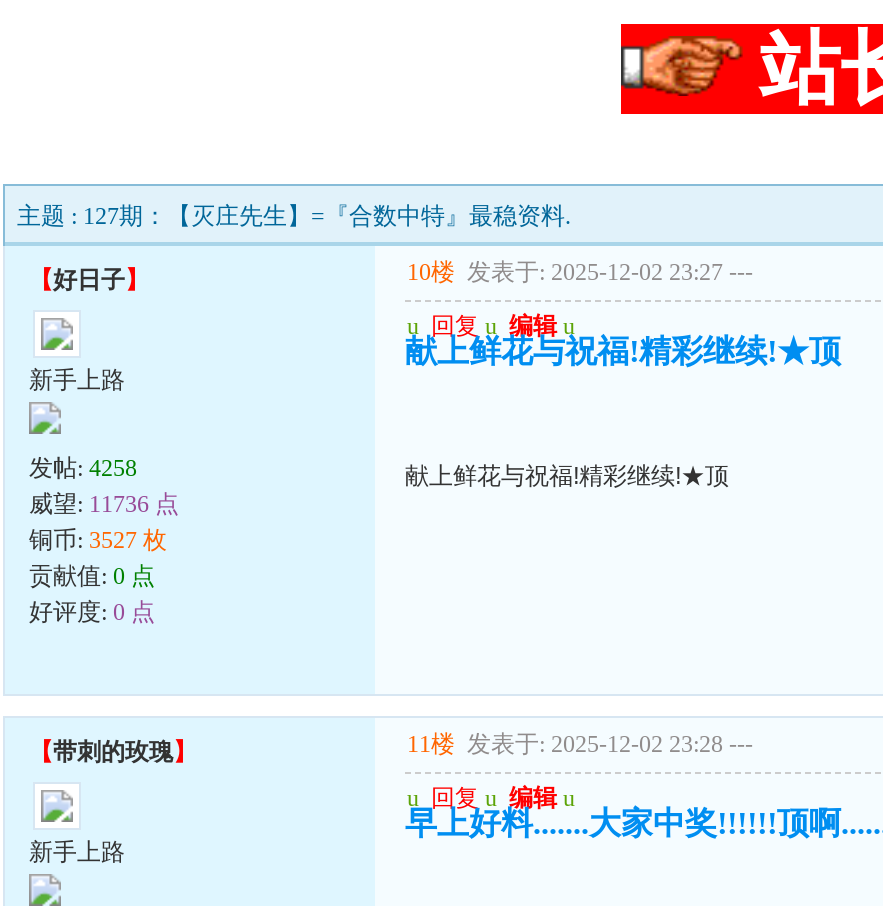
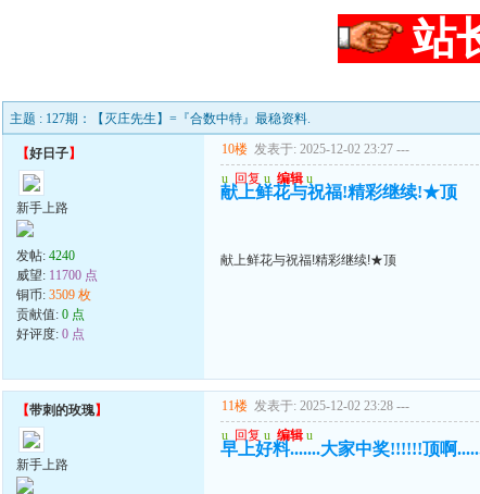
- 发帖: 4258
+ 发帖: 4240

- 威望: 11736 点
+ 威望: 11700 点

- 铜币: 3527 枚
+ 铜币: 3509 枚
